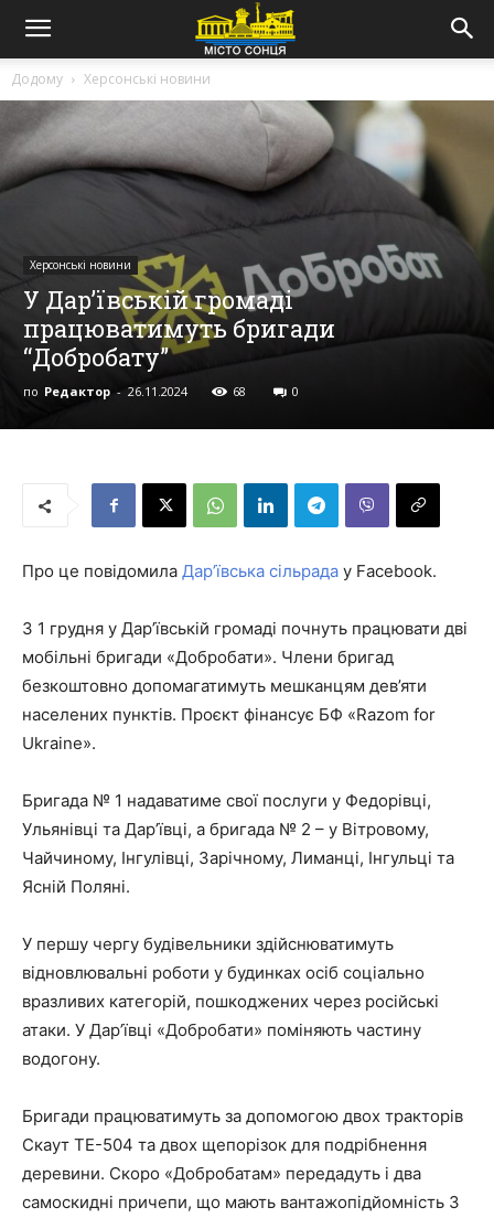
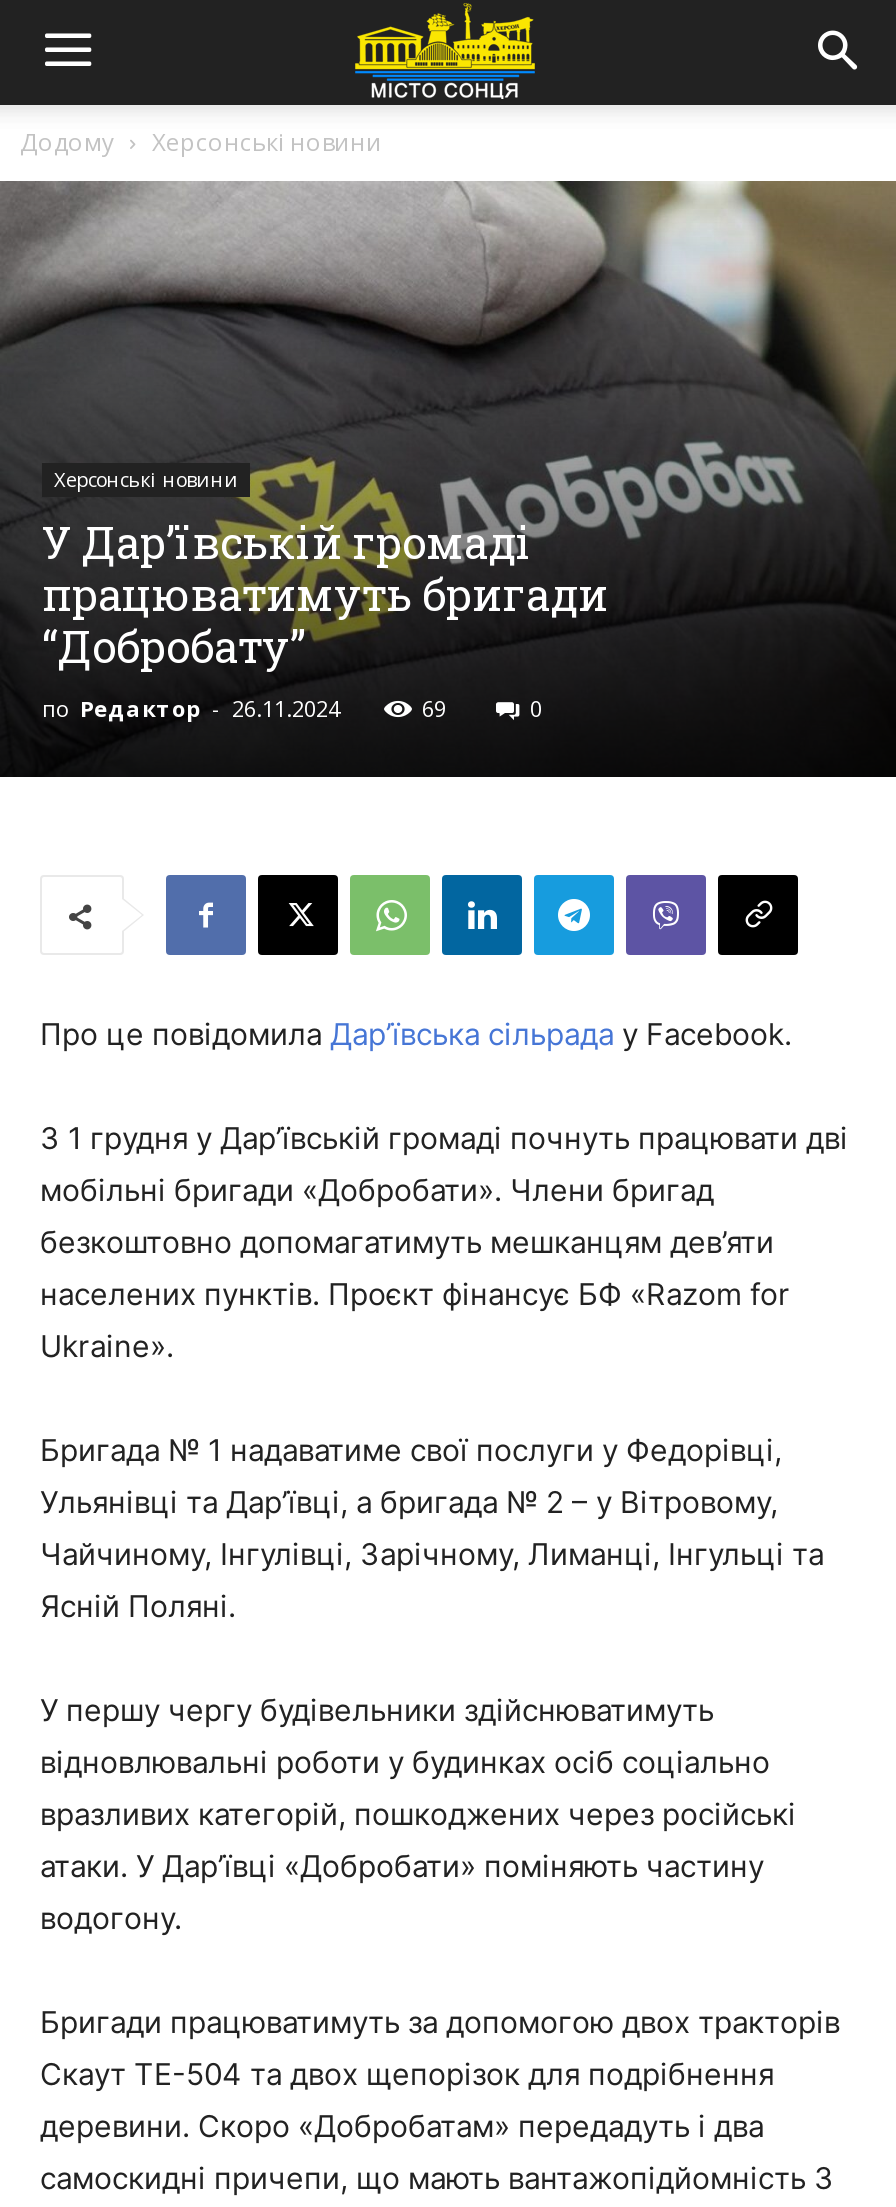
- 68
+ 69
